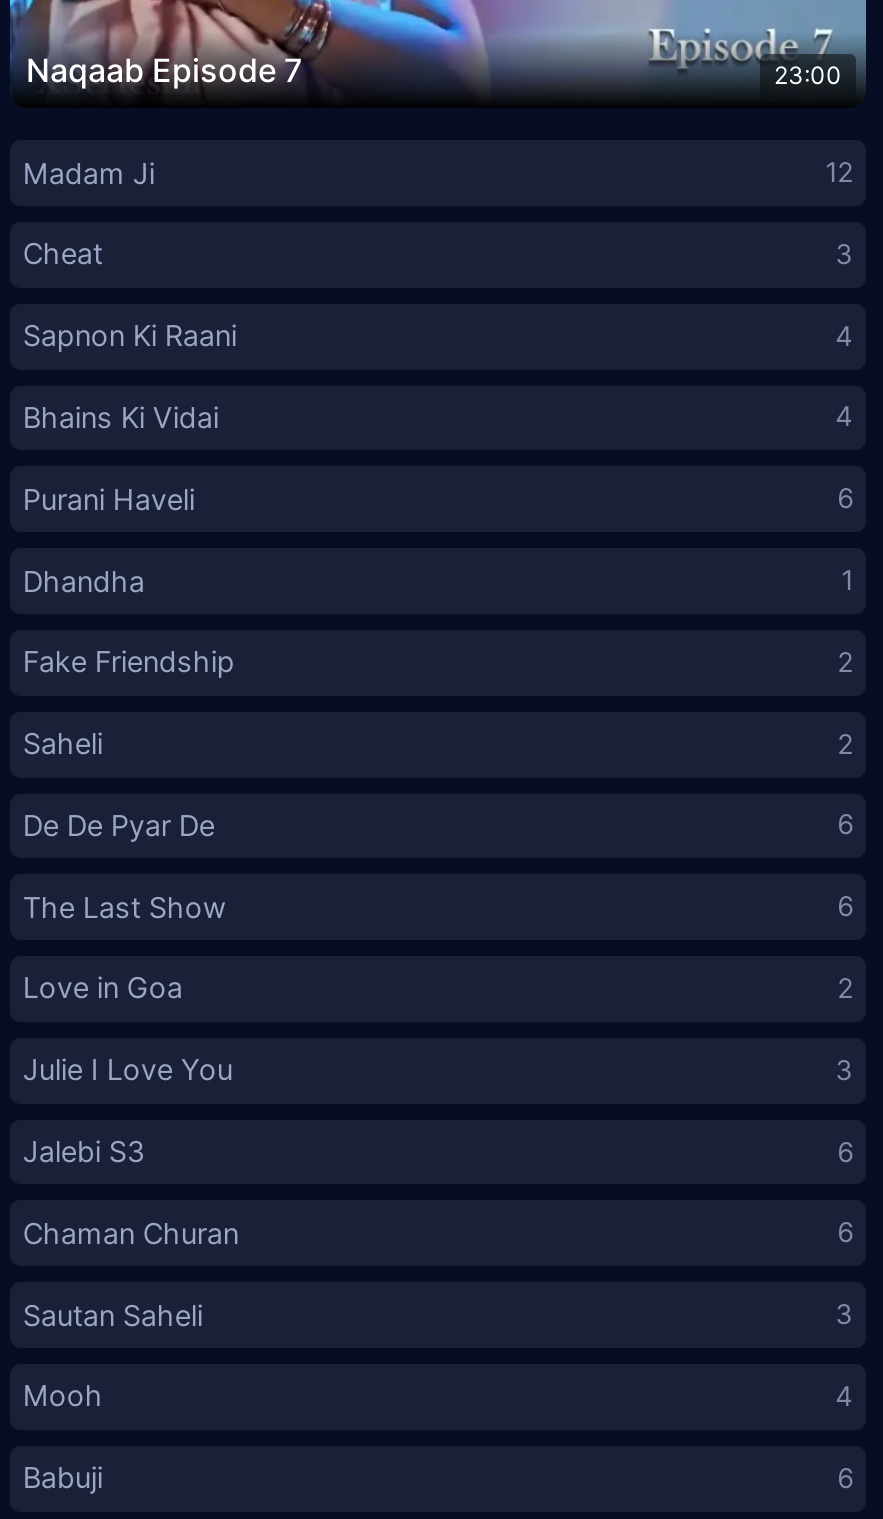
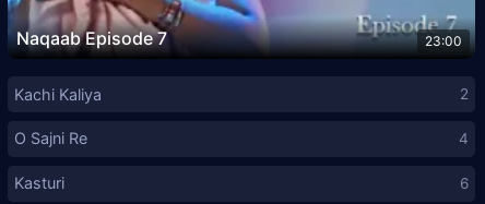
- Madam Ji
- 12
- Cheat
- 3
- Sapnon Ki Raani
- 4
- Bhains Ki Vidai
- 4
- Purani Haveli
- 6
- Dhandha
- 1
- Fake Friendship
+ Kachi Kaliya

- Saheli
- 2
- De De Pyar De
- 6
- The Last Show
- 6
- Love in Goa
- 2
- Julie I Love You
- 3
- Jalebi S3
- 6
- Chaman Churan
- 6
- Sautan Saheli
- 3
- Mooh
+ O Sajni Re

- Babuji
+ Kasturi
